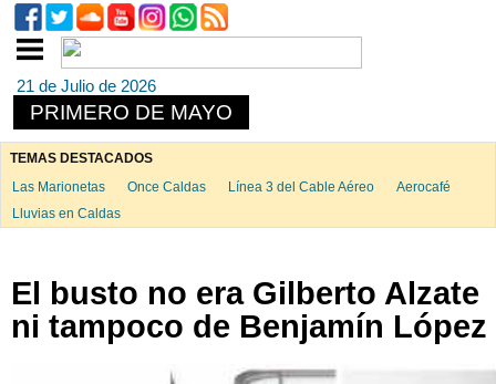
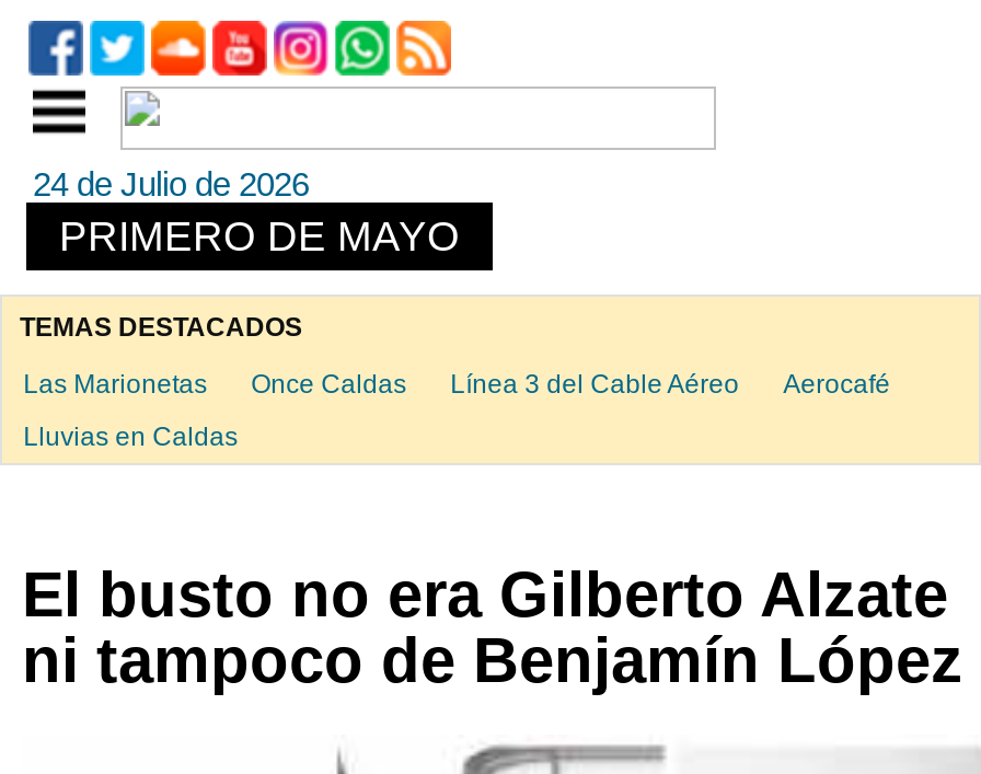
- 21 de Julio de 2026
+ 24 de Julio de 2026
